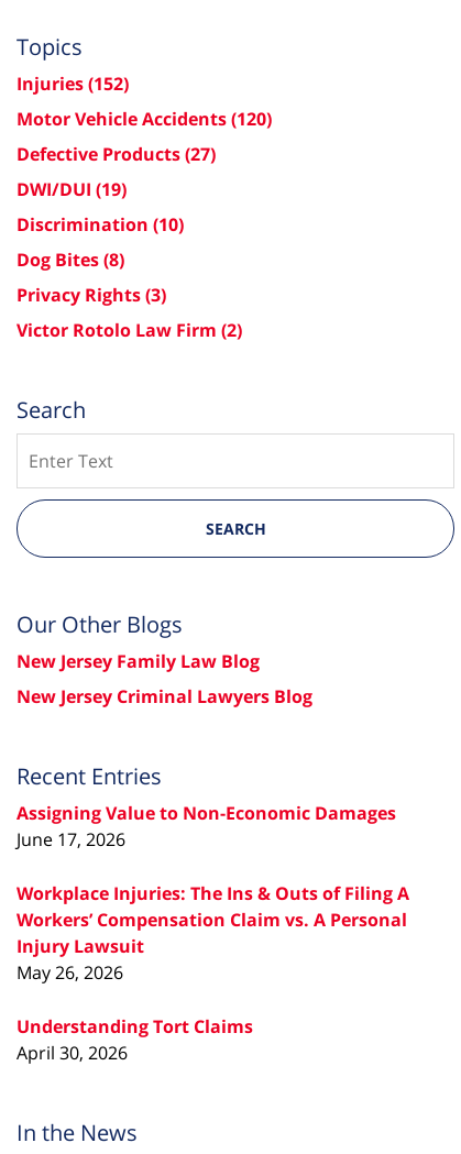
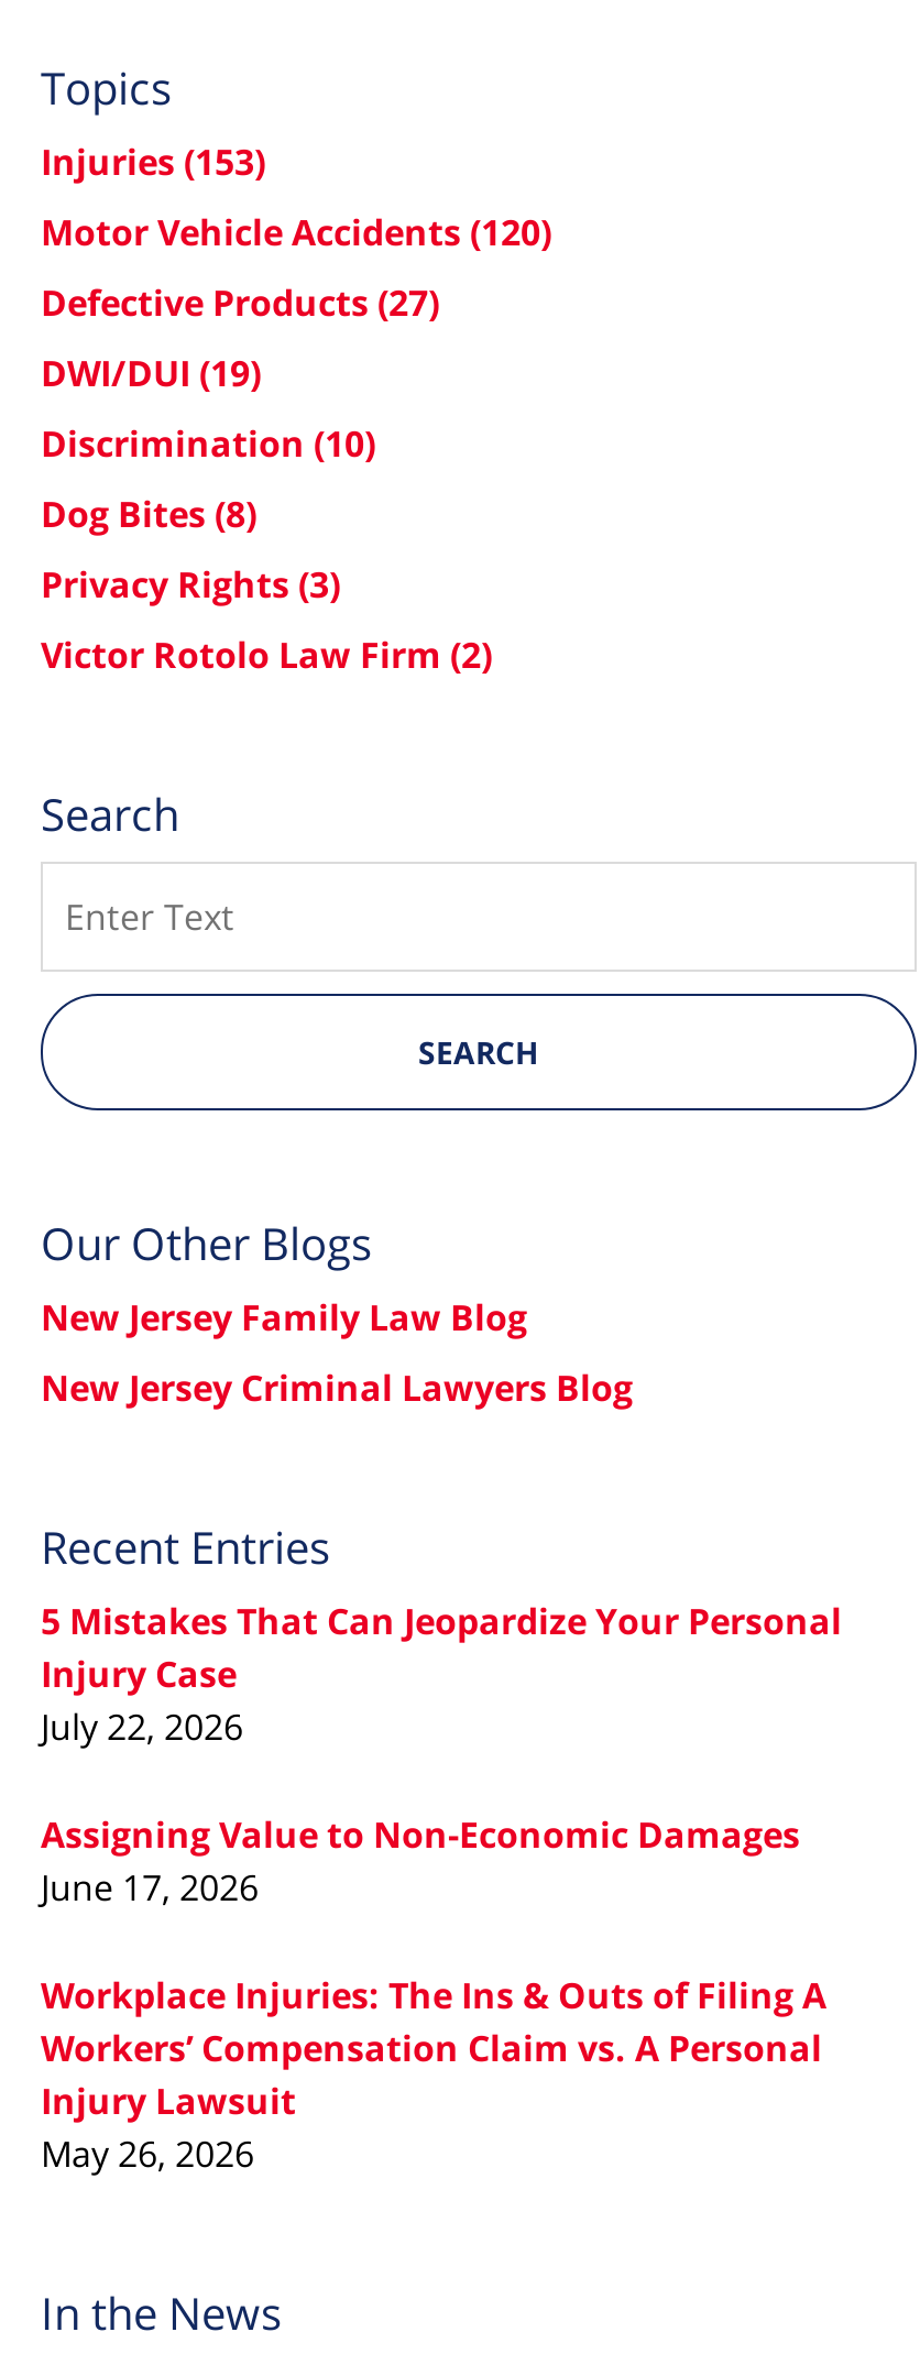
- Injuries (152)
+ Injuries (153)

+ 5 Mistakes That Can Jeopardize Your Personal
+ Injury Case
+ July 22, 2026

moved down: Assigning Value to Non-Economic Damages | June 17, 2026 | Workplace Injuries: The Ins & Outs of Filing A | Workers’ Compensation Claim vs. A Personal | Injury Lawsuit | May 26, 2026

- Understanding Tort Claims
- April 30, 2026
